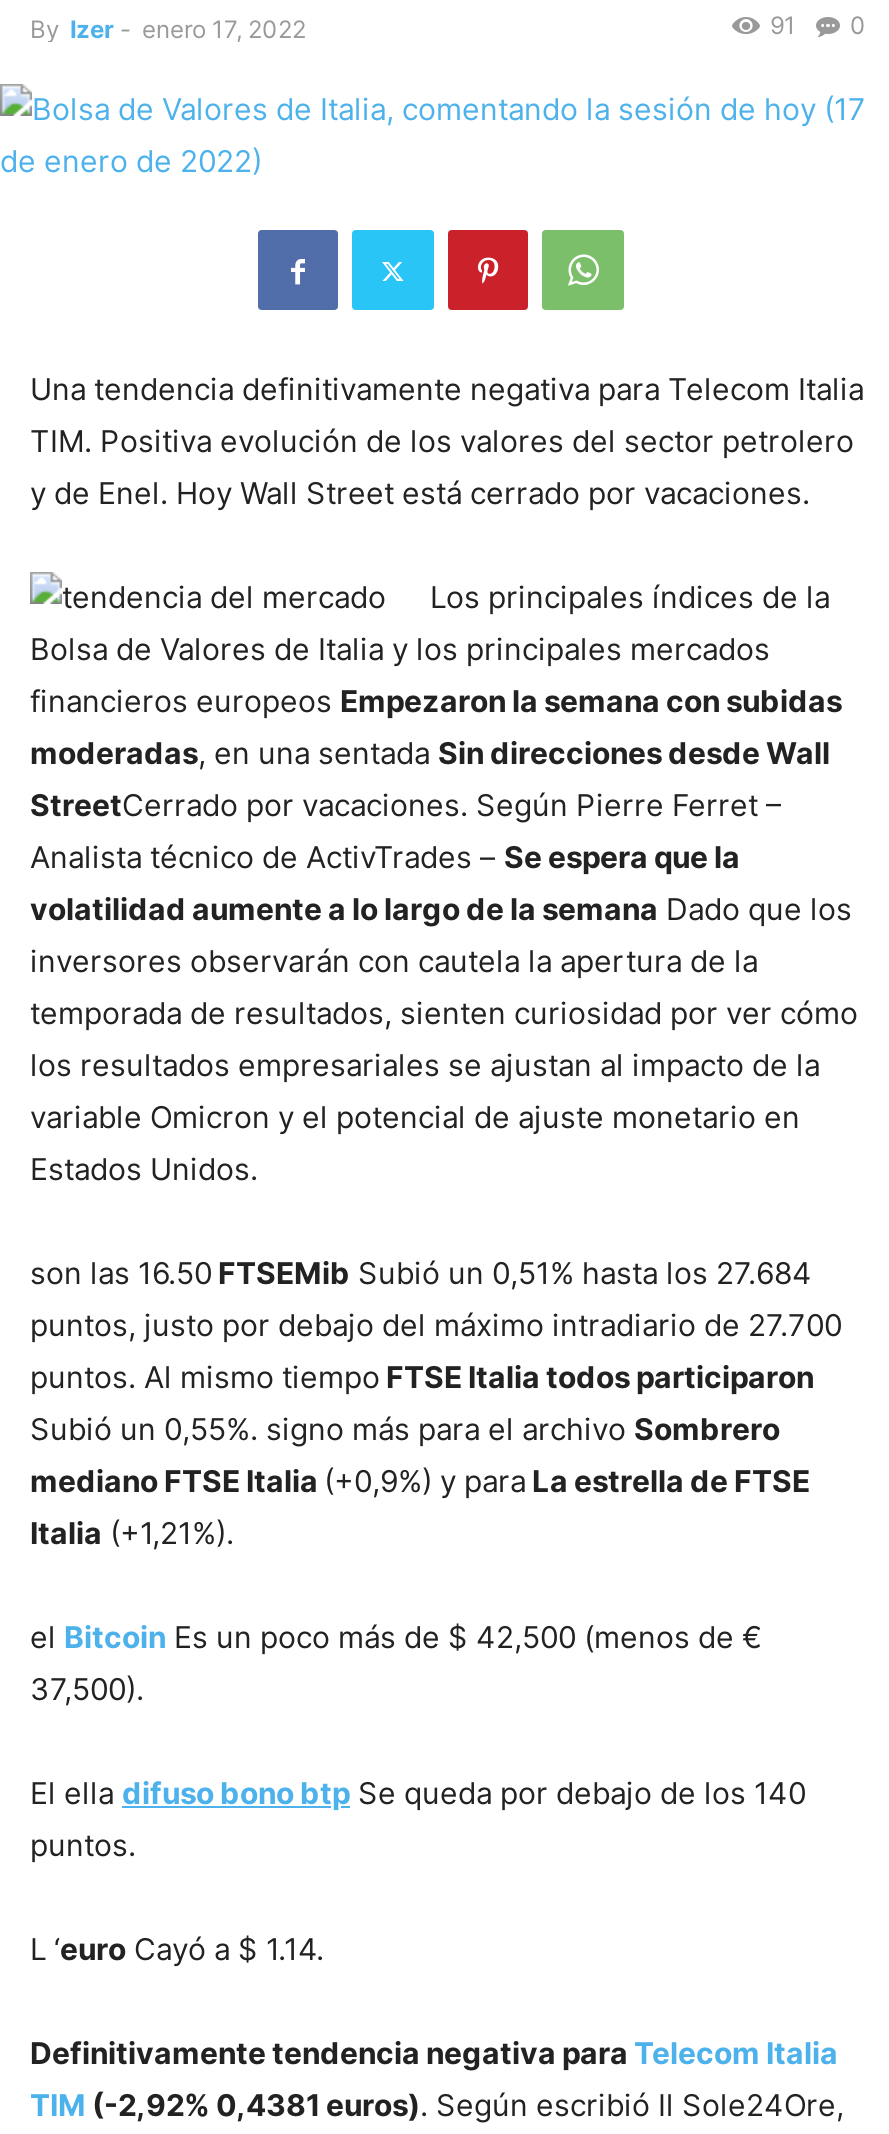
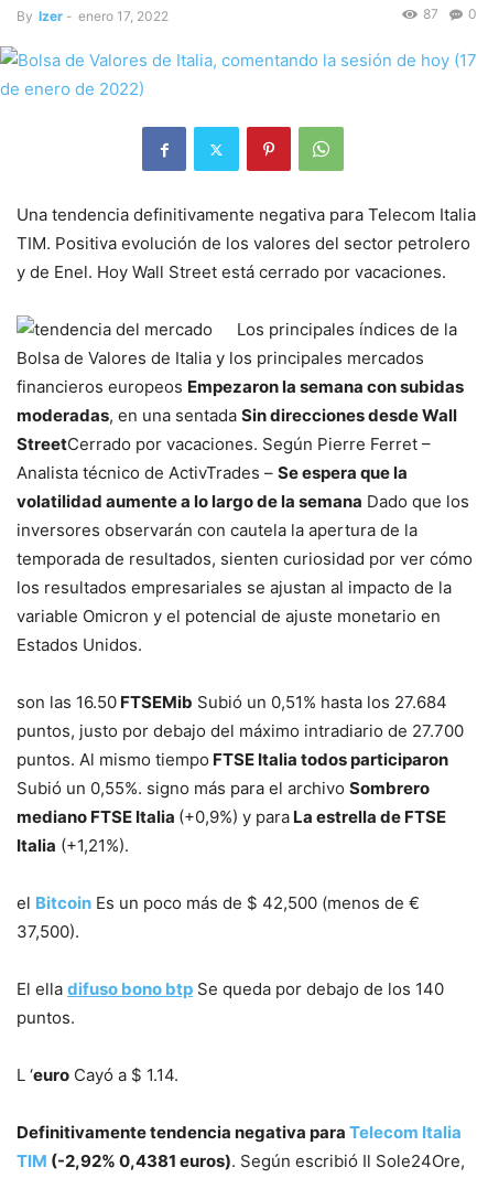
- 91 0
+ 87 0
